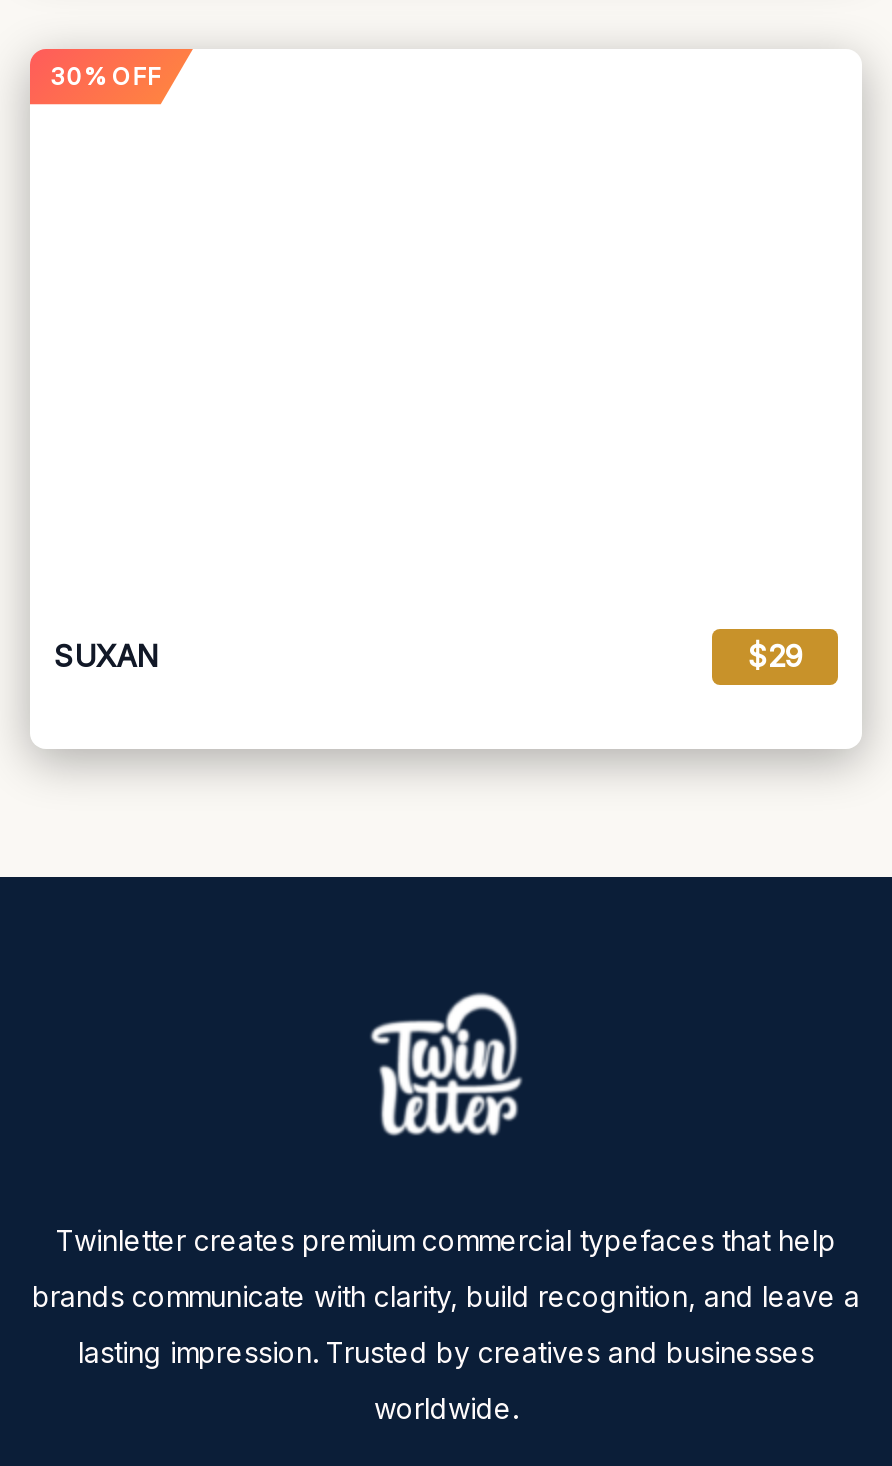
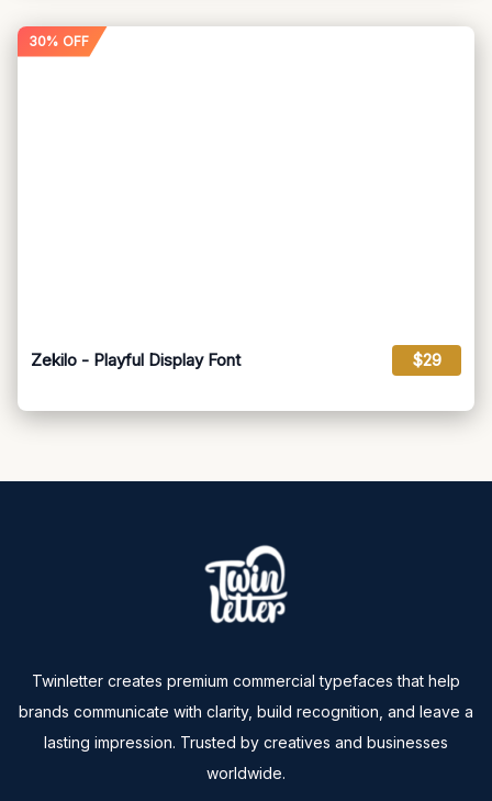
- SUXAN
+ Zekilo - Playful Display Font
